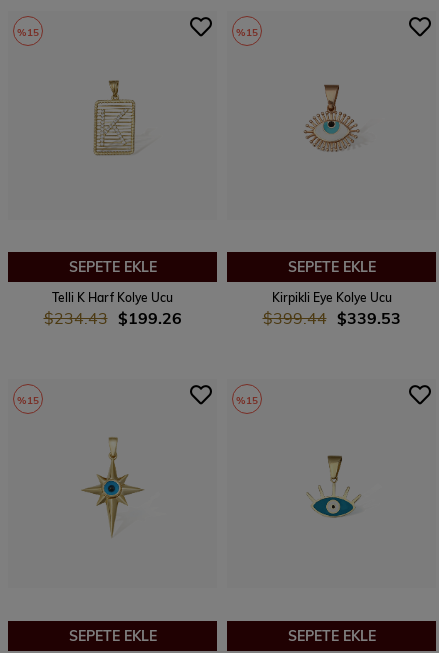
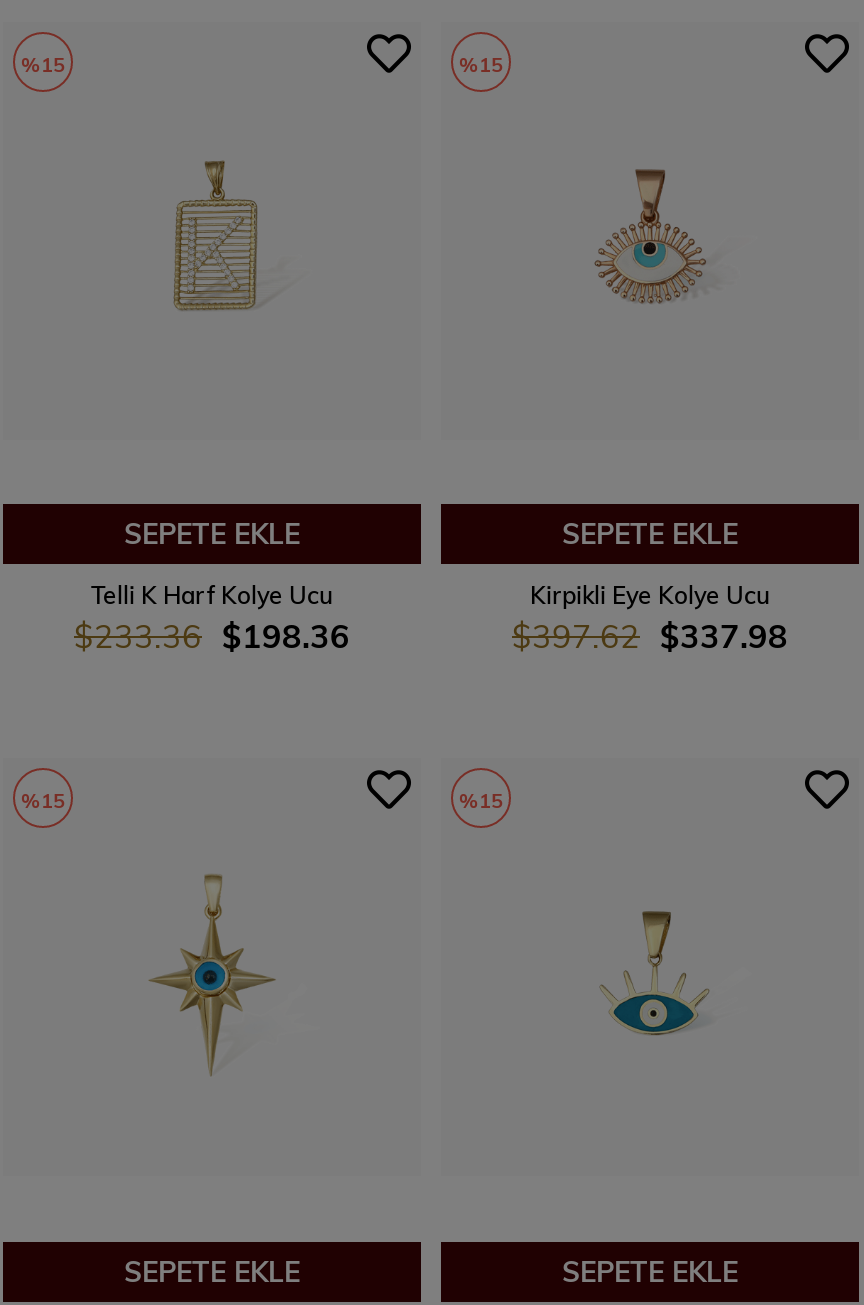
- $234.43
+ $233.36

- $199.26
+ $198.36

- $399.44
+ $397.62

- $339.53
+ $337.98
